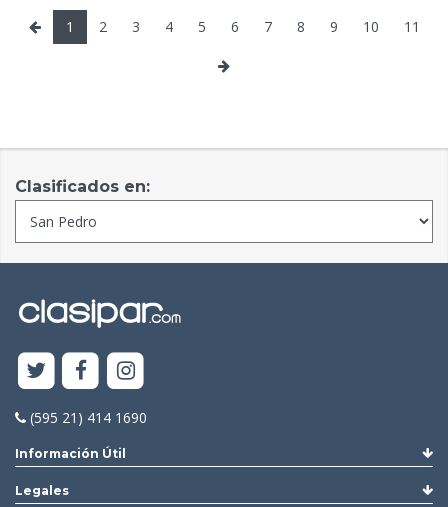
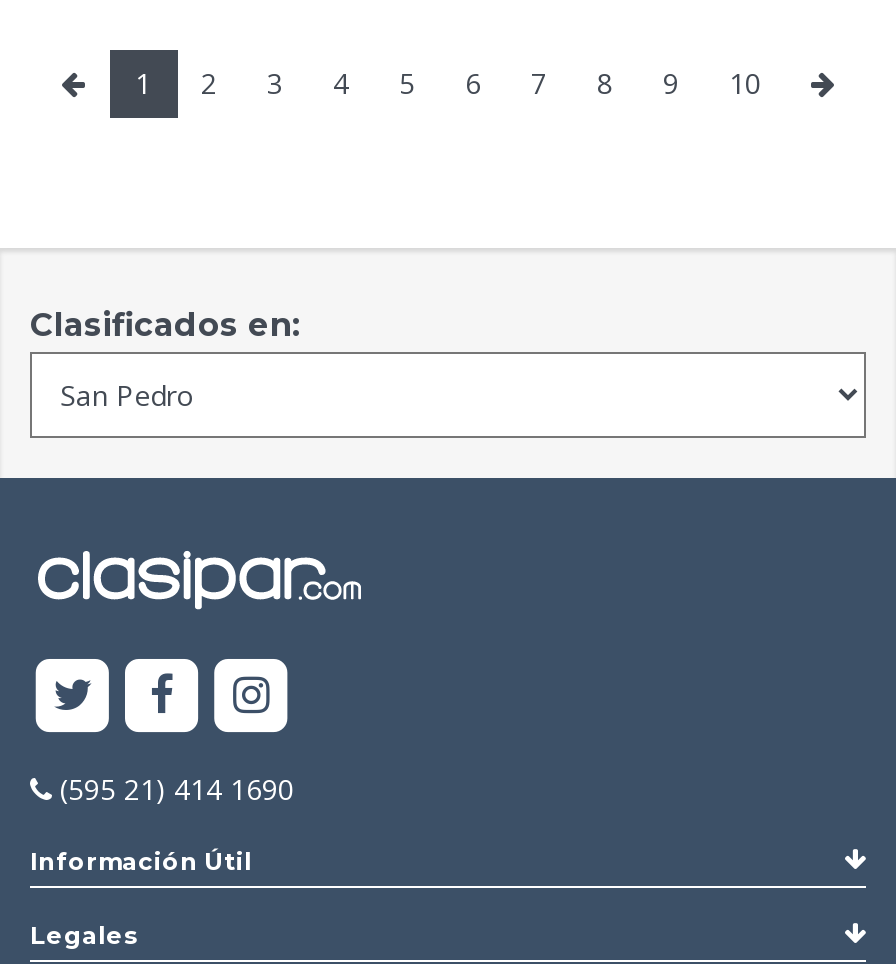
- 11
